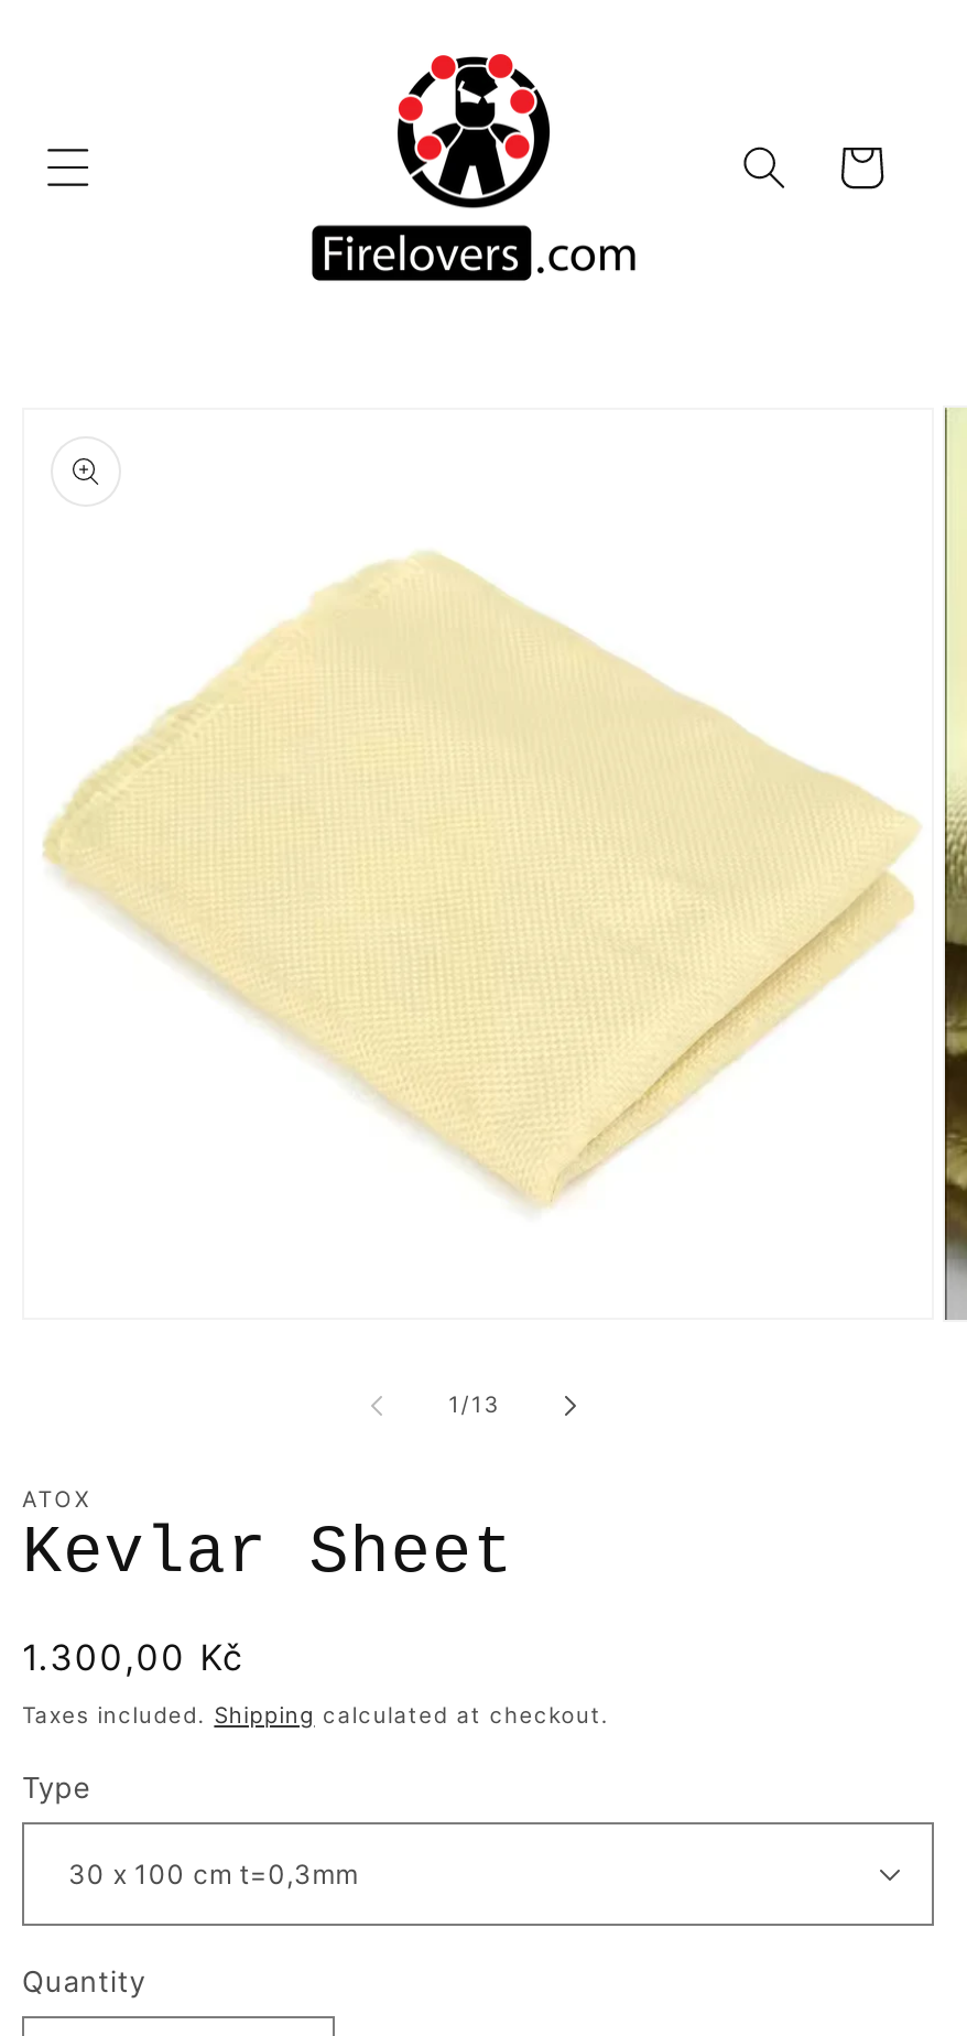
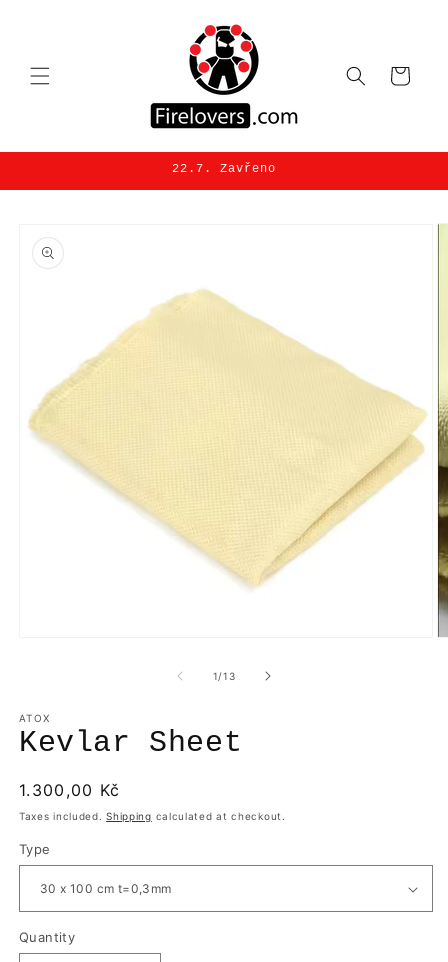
+ 22.7. Zavřeno
